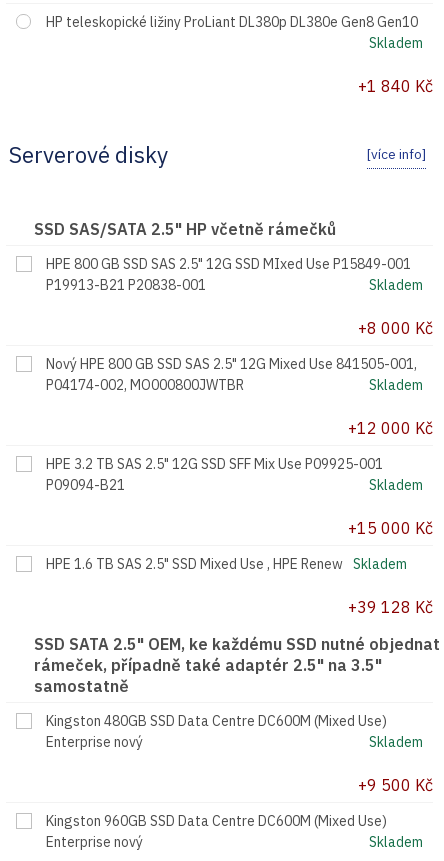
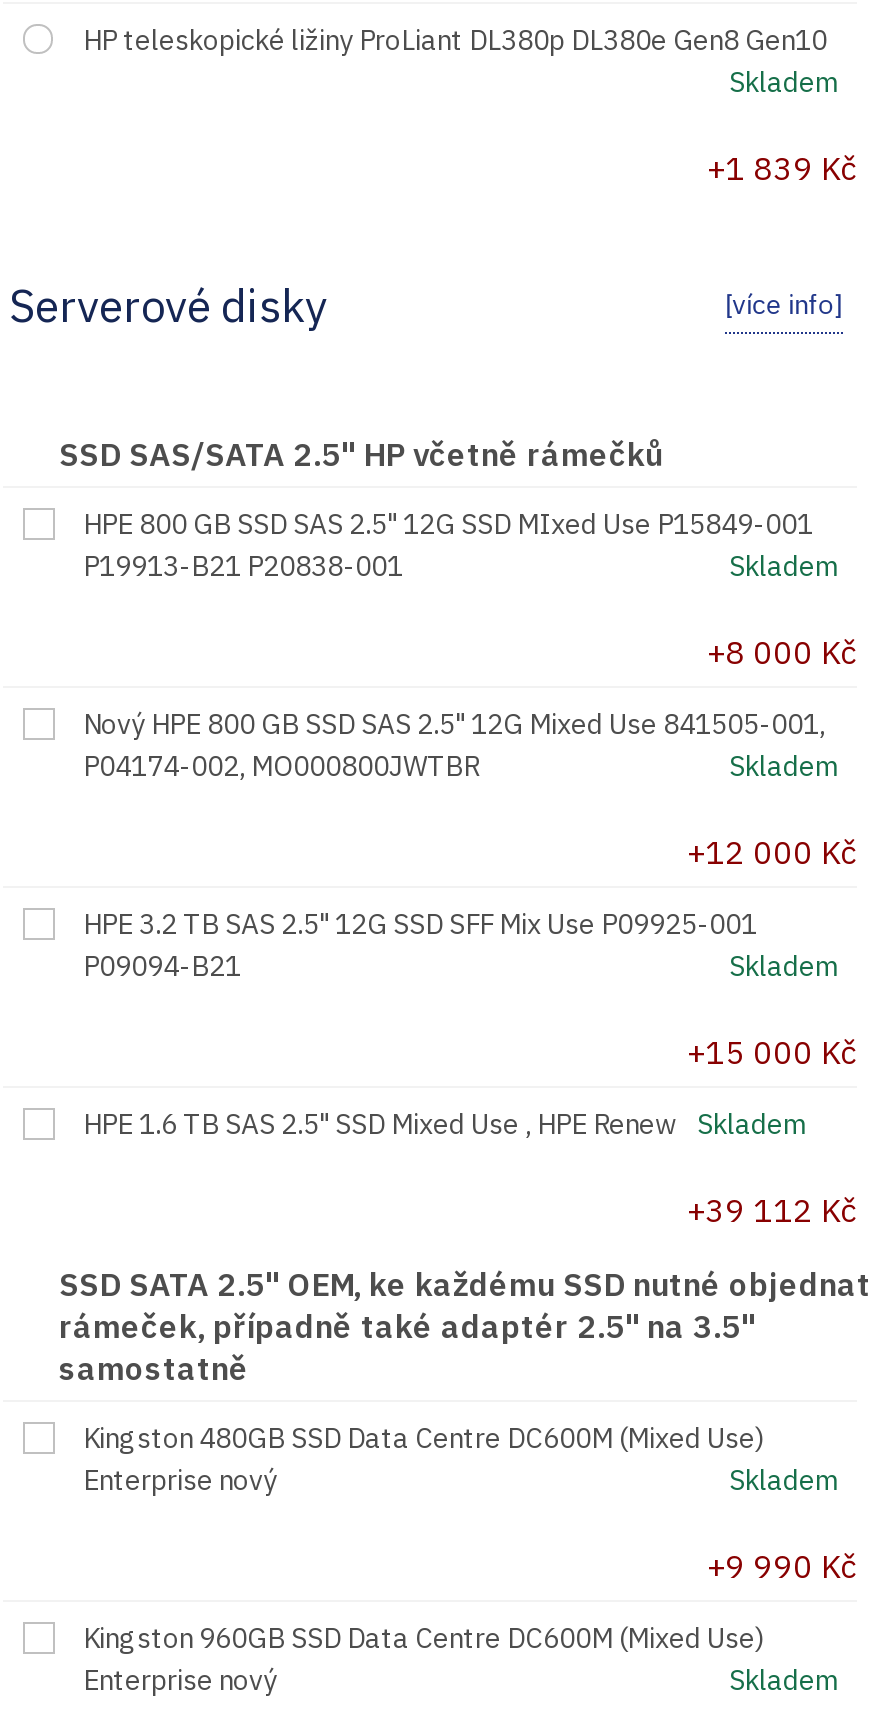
- +1 840 Kč
+ +1 839 Kč

- +39 128 Kč
+ +39 112 Kč

- +9 500 Kč
+ +9 990 Kč
